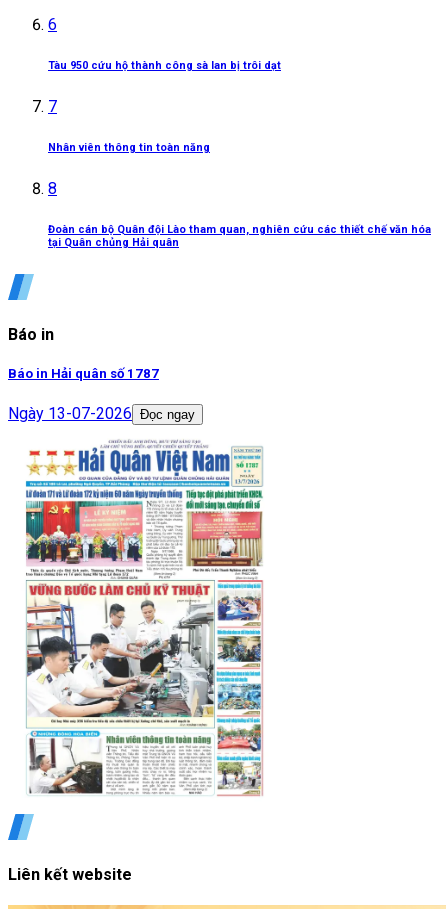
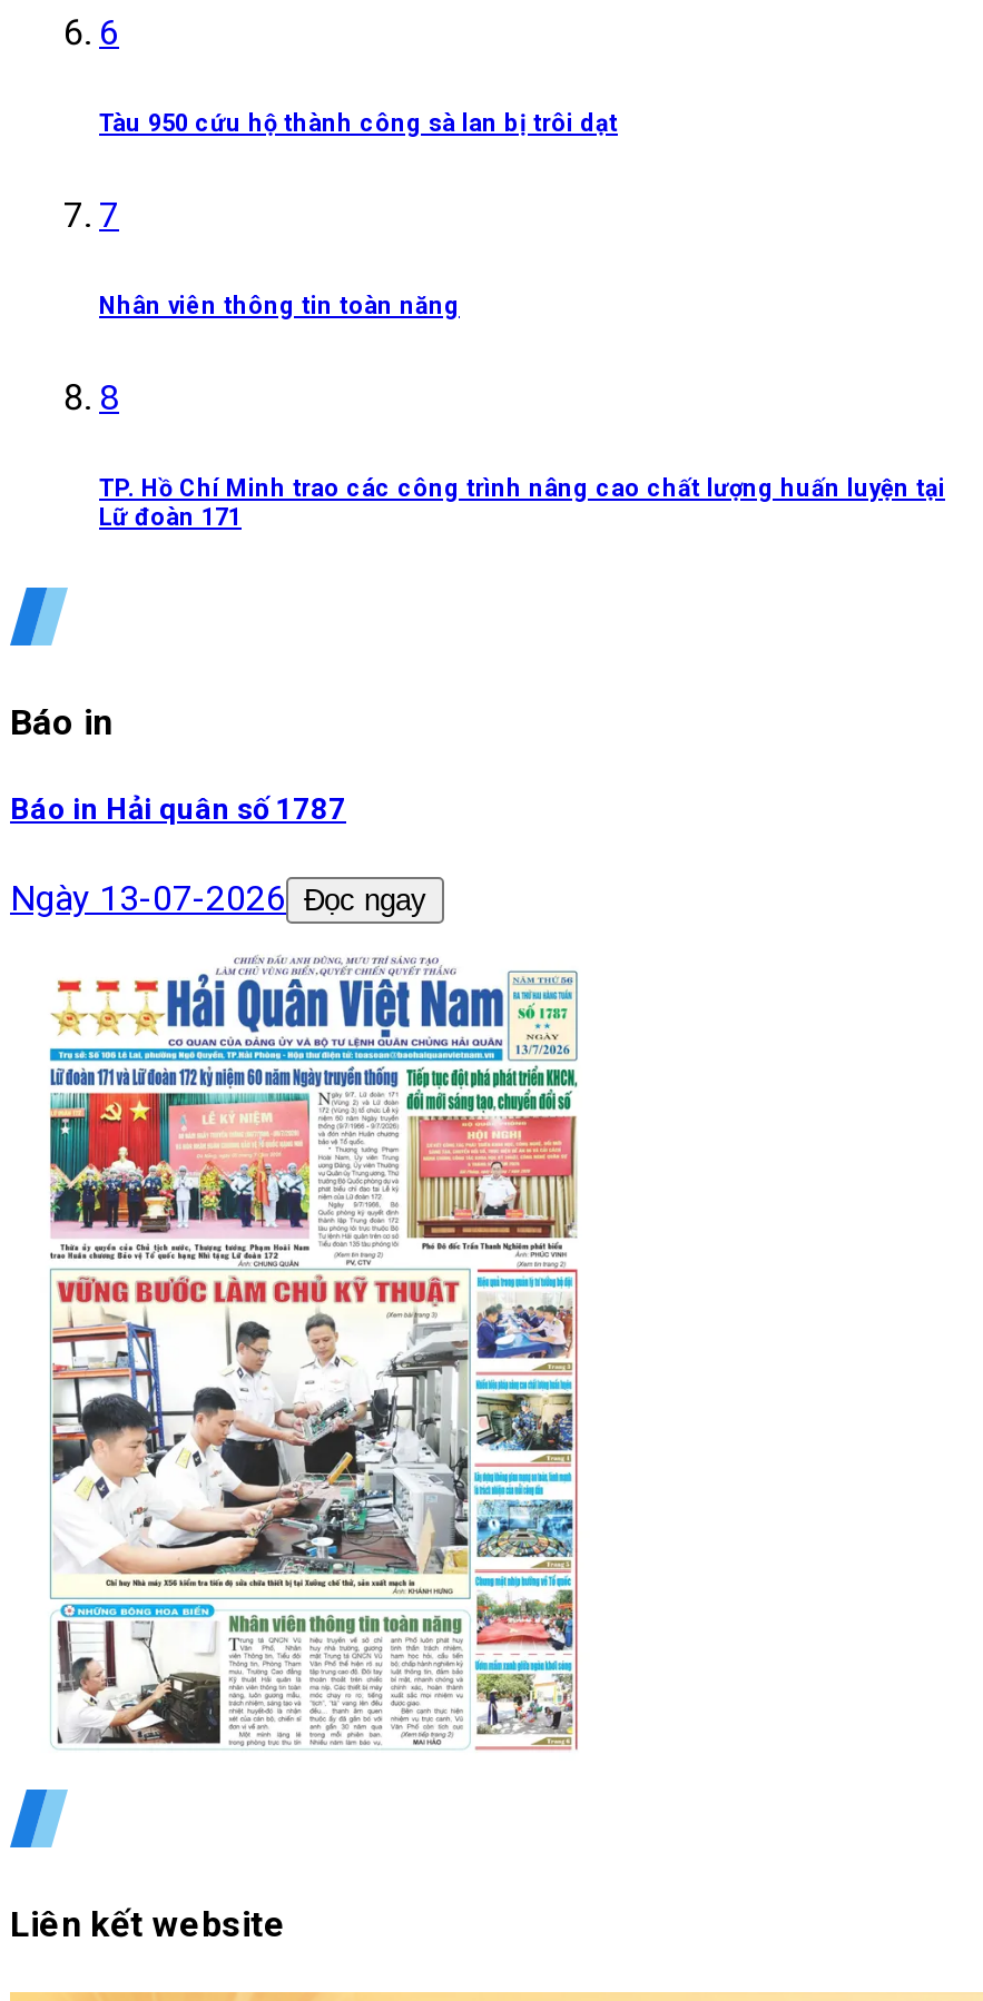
- Đoàn cán bộ Quân đội Lào tham quan, nghiên cứu các thiết chế văn hóa
- tại Quân chủng Hải quân
+ TP. Hồ Chí Minh trao các công trình nâng cao chất lượng huấn luyện tại
+ Lữ đoàn 171
